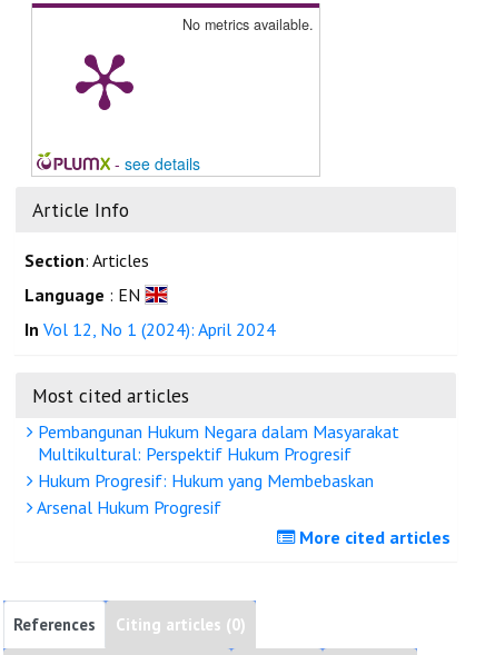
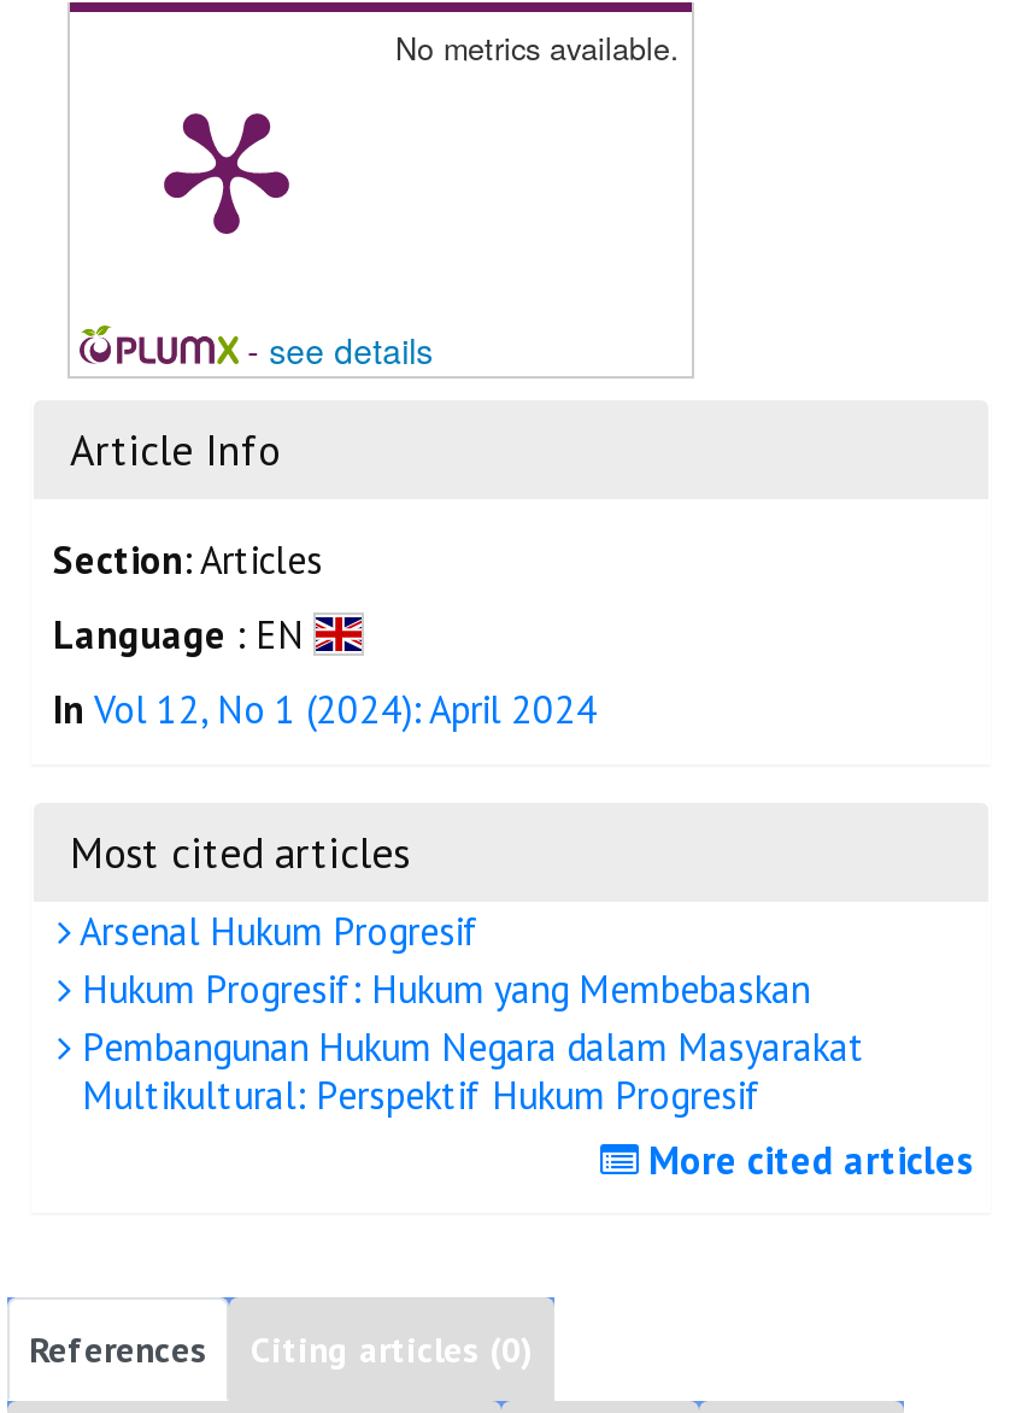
moved down: Pembangunan Hukum Negara dalam Masyarakat | Multikultural: Perspektif Hukum Progresif

moved up: Hukum Progresif: Hukum yang Membebaskan | Arsenal Hukum Progresif
